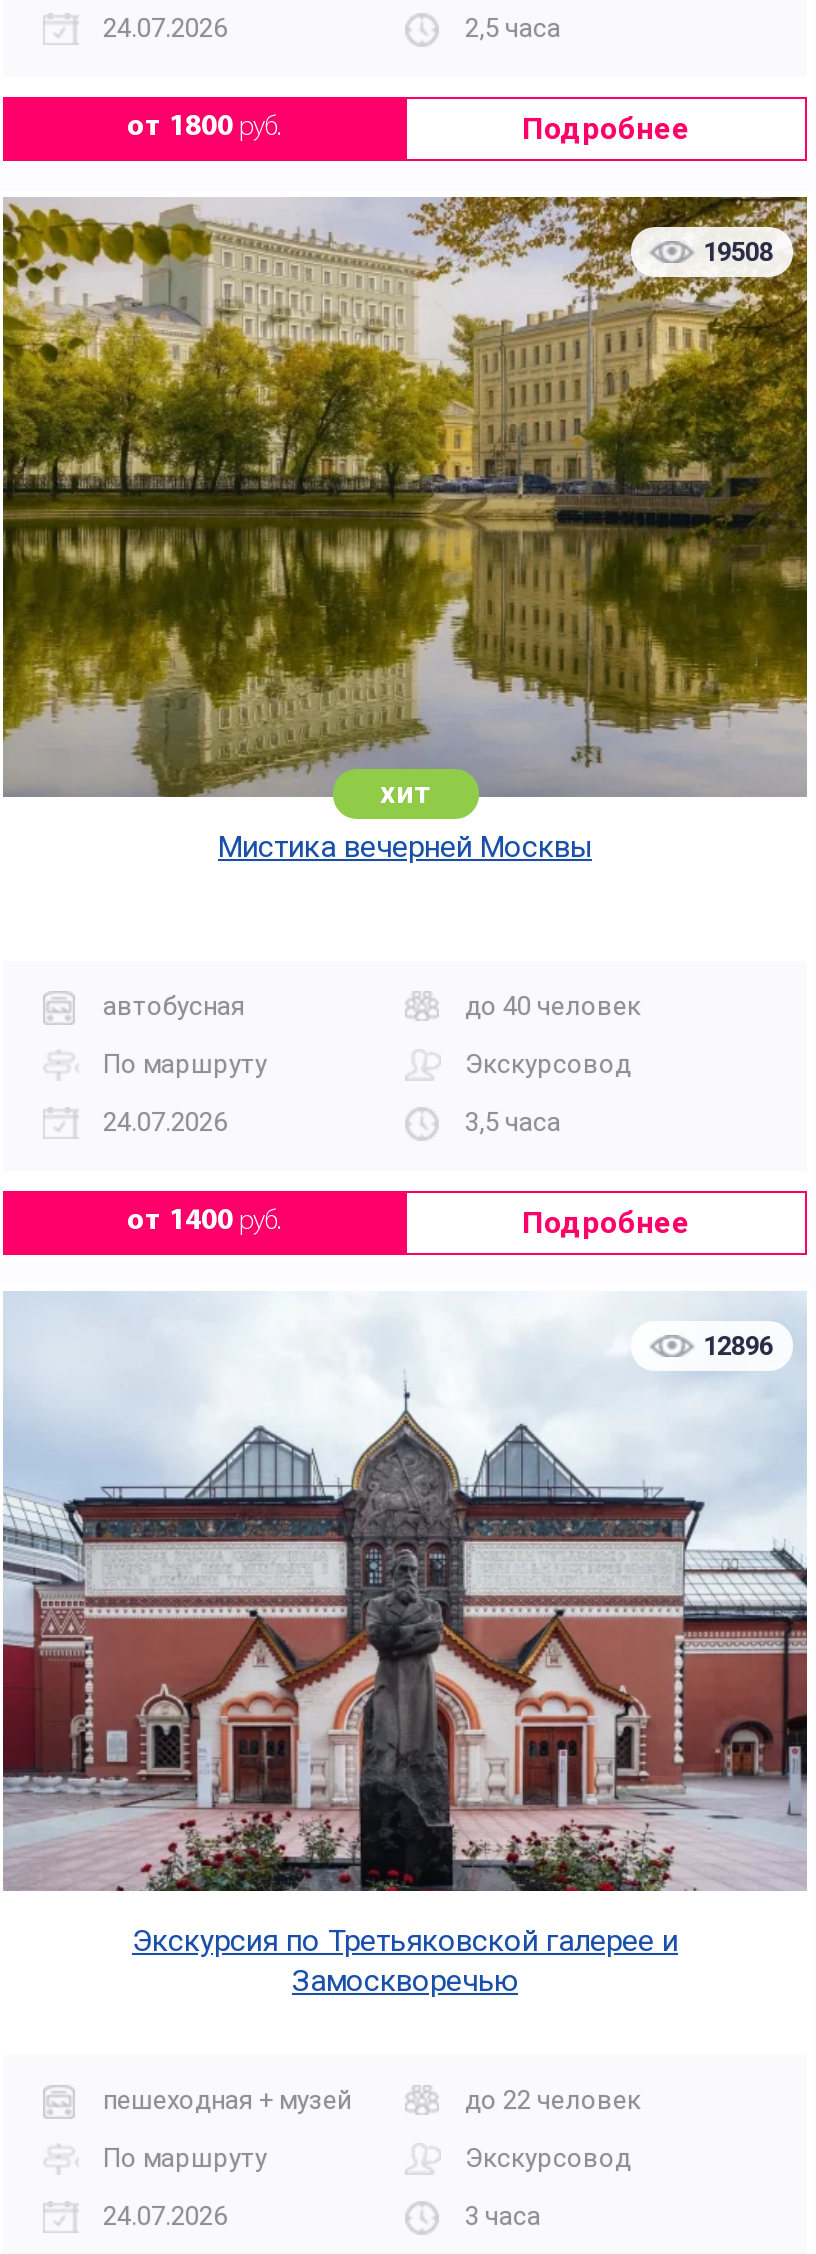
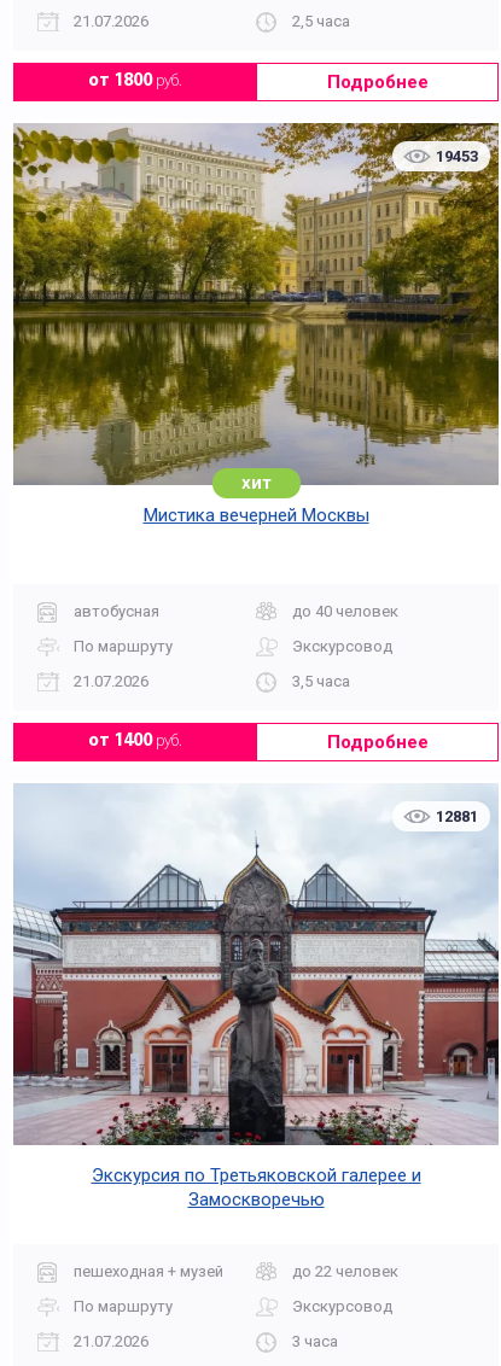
- 24.07.2026
+ 21.07.2026

- 19508
+ 19453

- 24.07.2026
+ 21.07.2026

- 12896
+ 12881

- 24.07.2026
+ 21.07.2026
